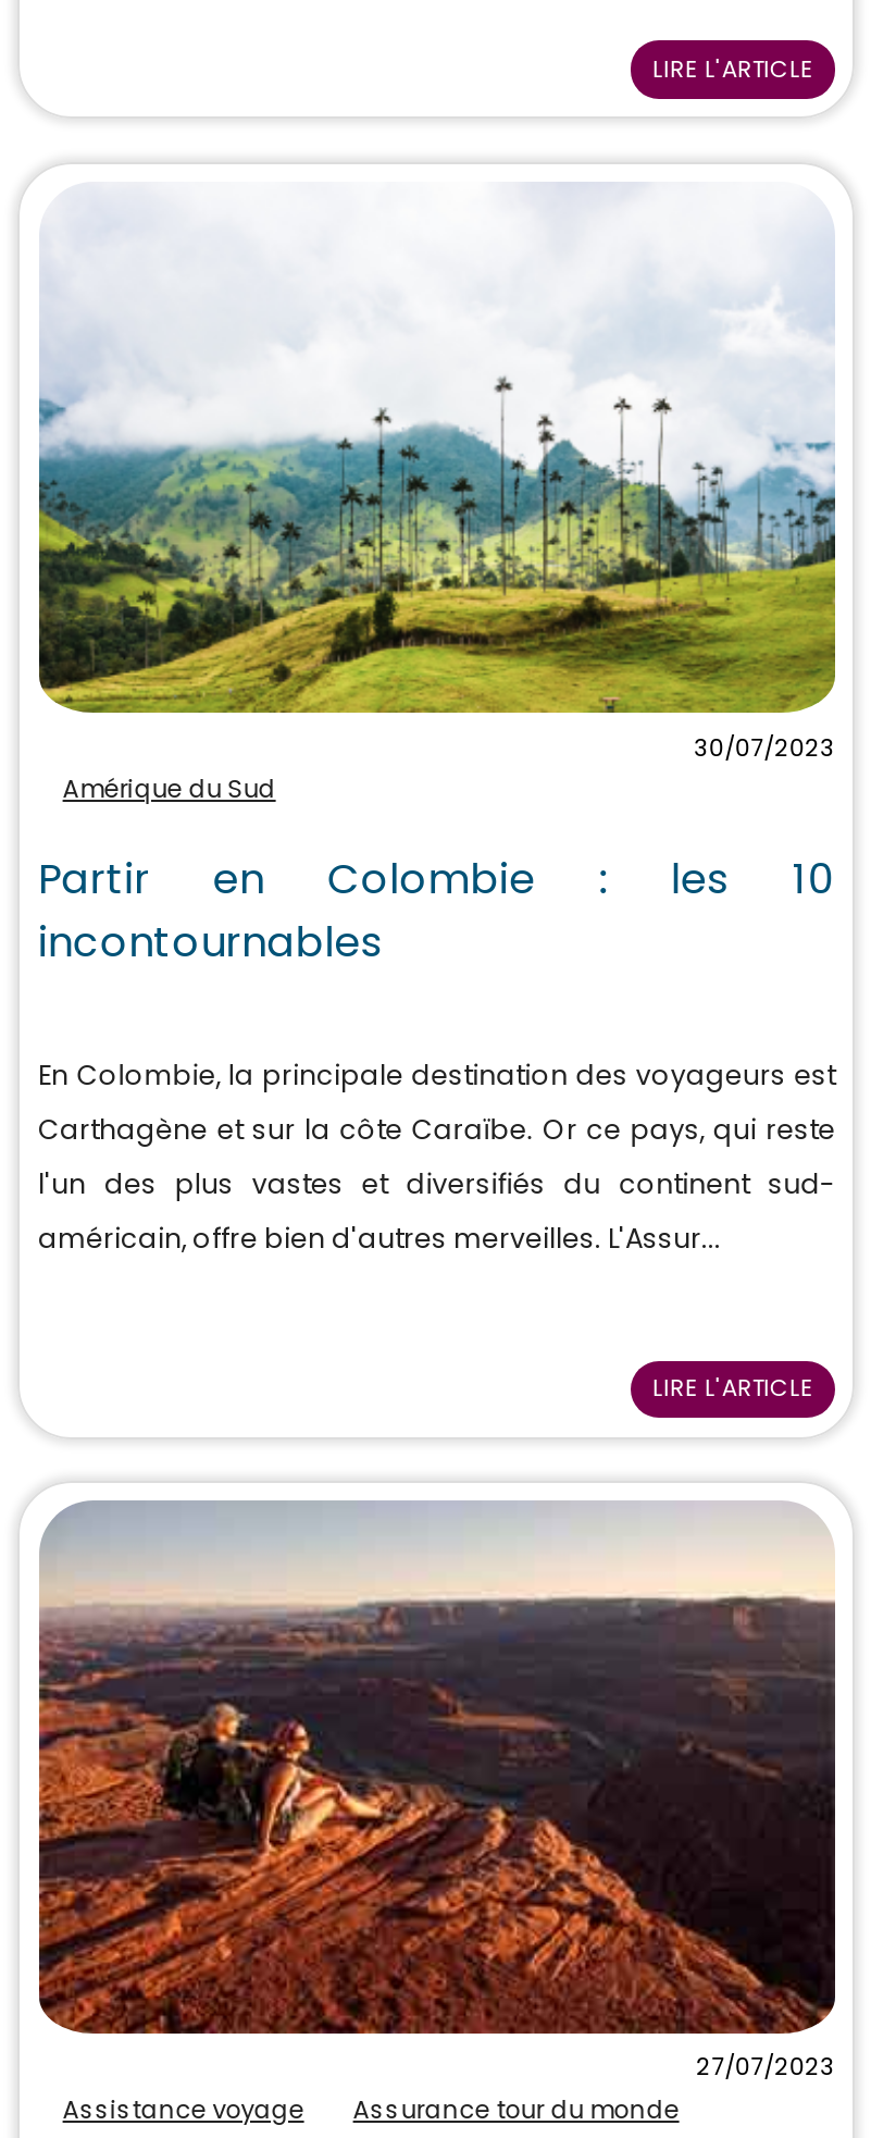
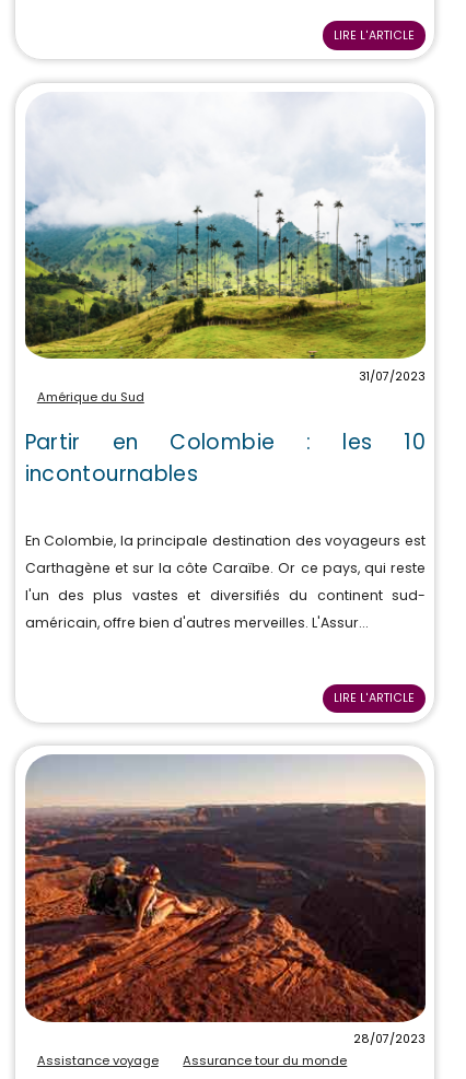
- 30/07/2023
+ 31/07/2023

- 27/07/2023
+ 28/07/2023
